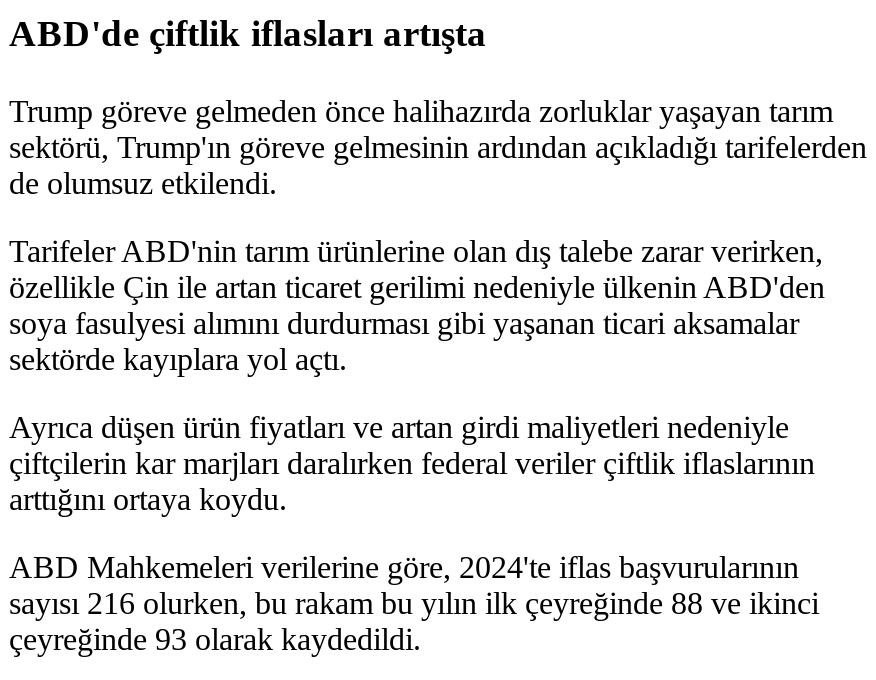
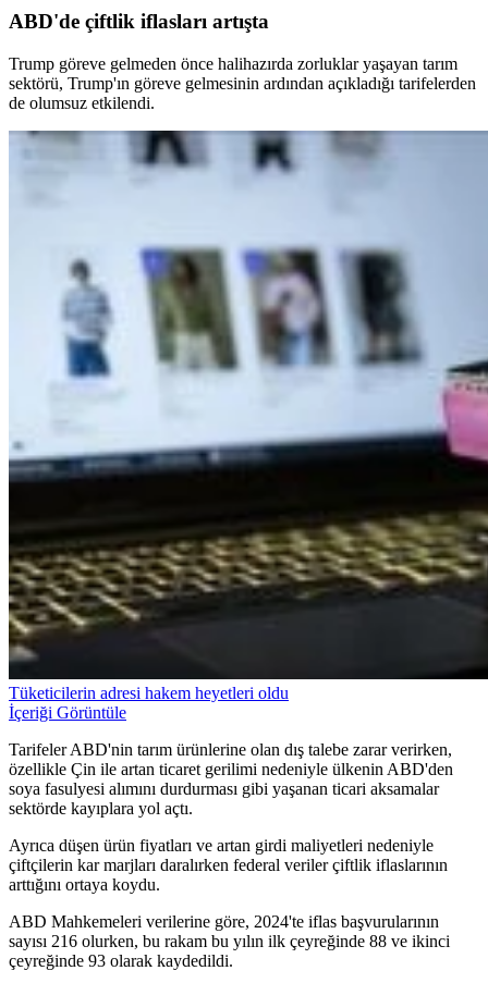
+ [image]
+ Tüketicilerin adresi hakem heyetleri oldu
+ İçeriği Görüntüle
